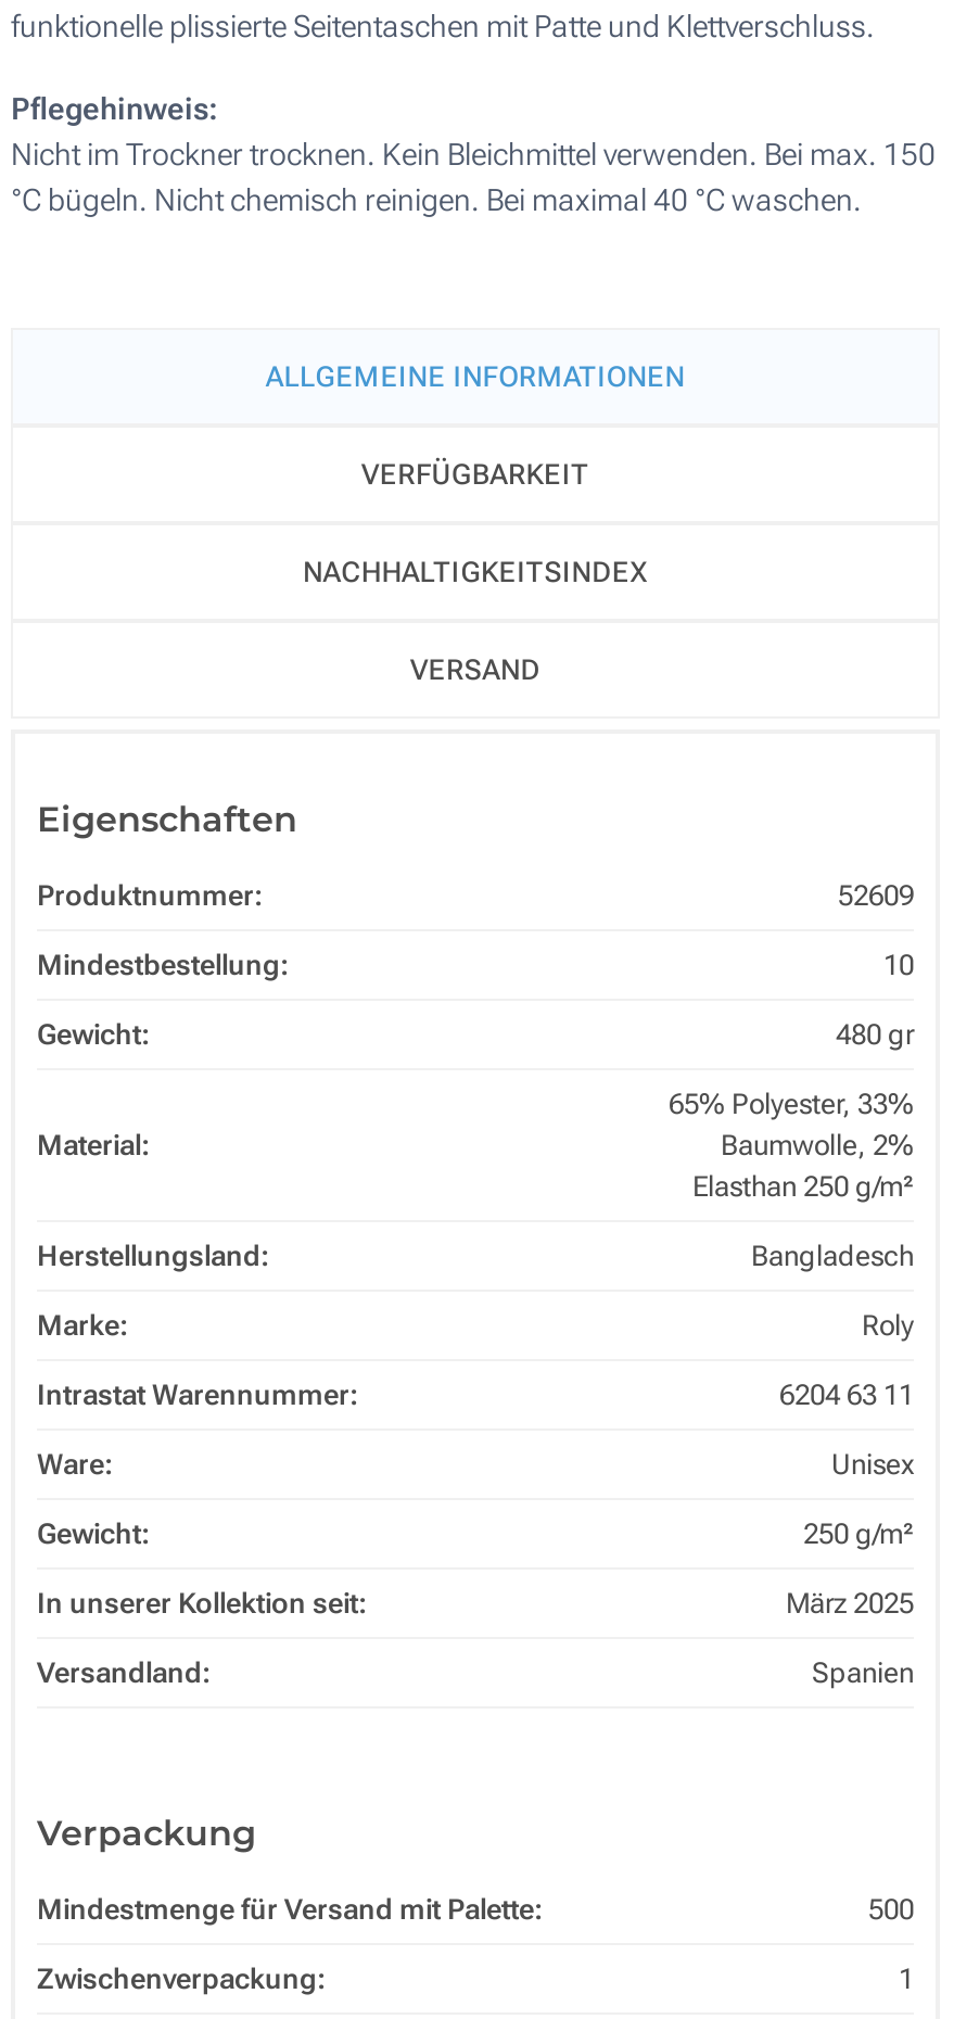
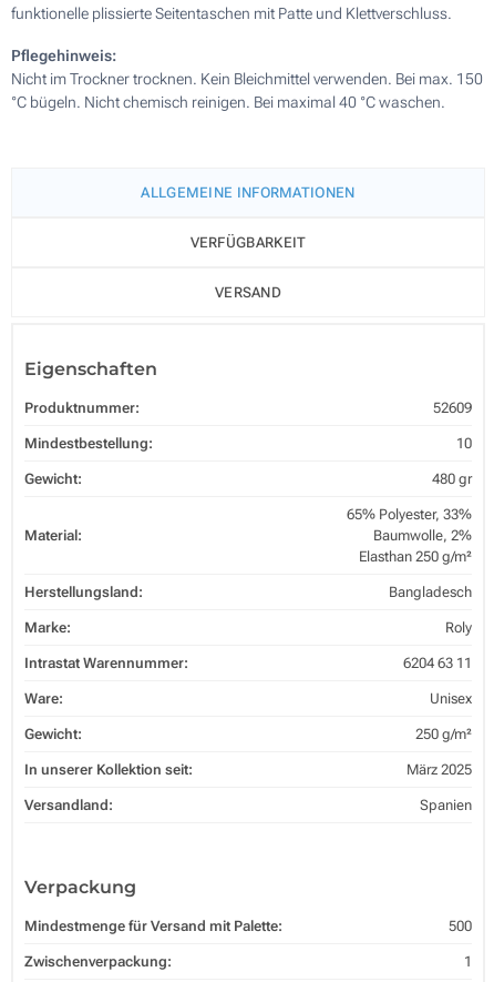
- NACHHALTIGKEITSINDEX
